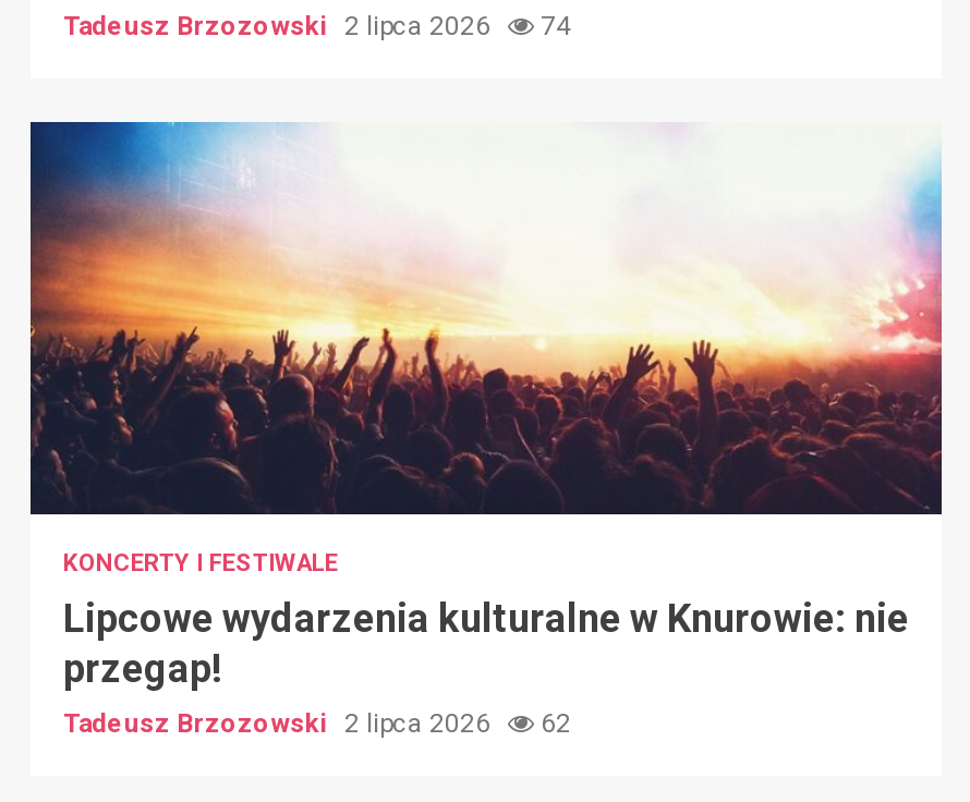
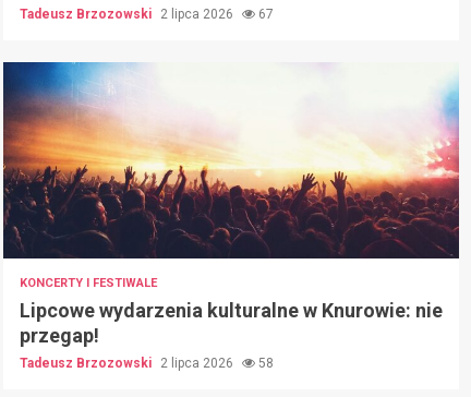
- Tadeusz Brzozowski 2 lipca 2026 74
+ Tadeusz Brzozowski 2 lipca 2026 67

- Tadeusz Brzozowski 2 lipca 2026 62
+ Tadeusz Brzozowski 2 lipca 2026 58
